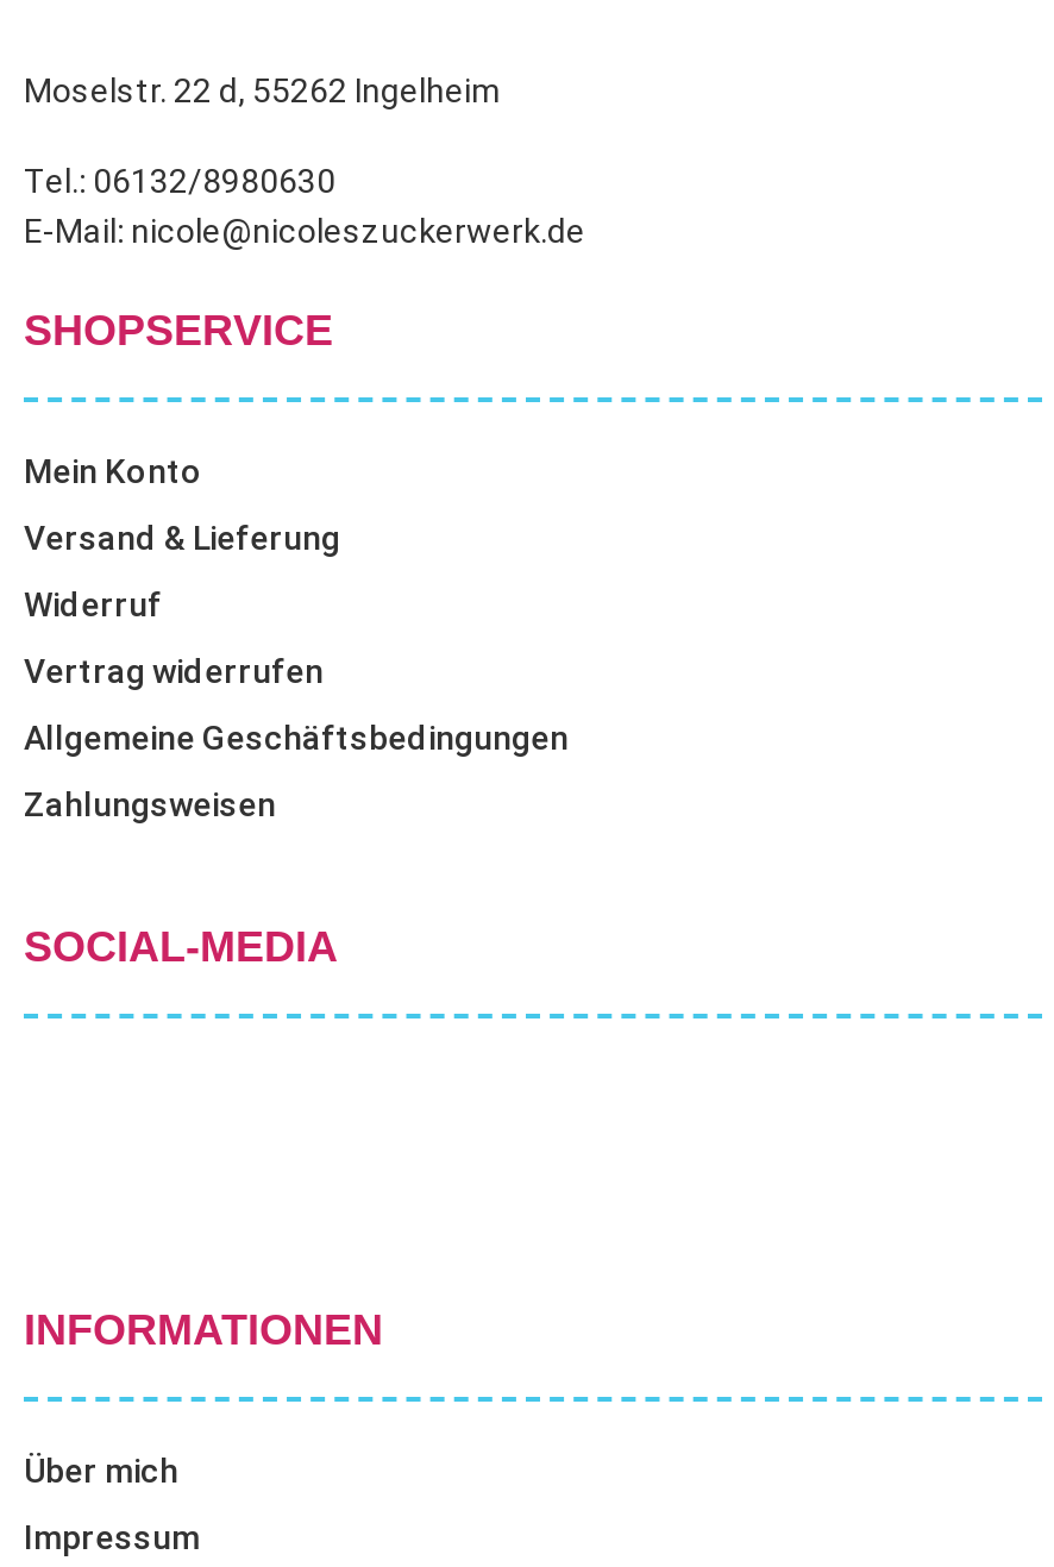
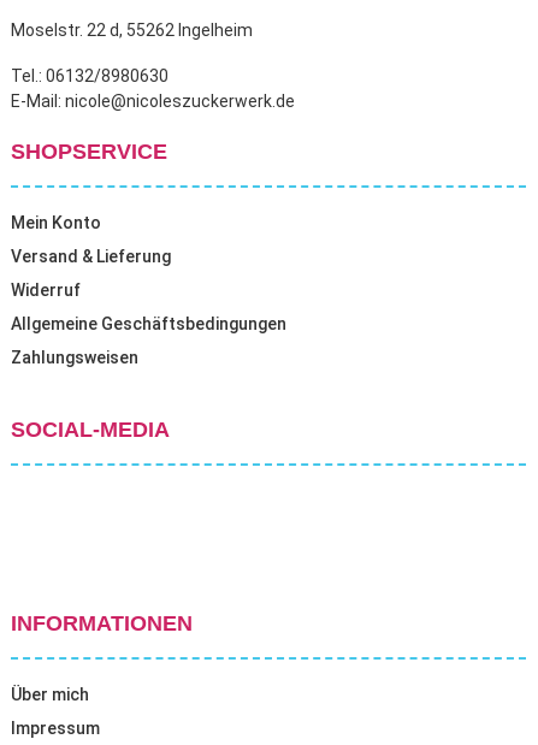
- Vertrag widerrufen
